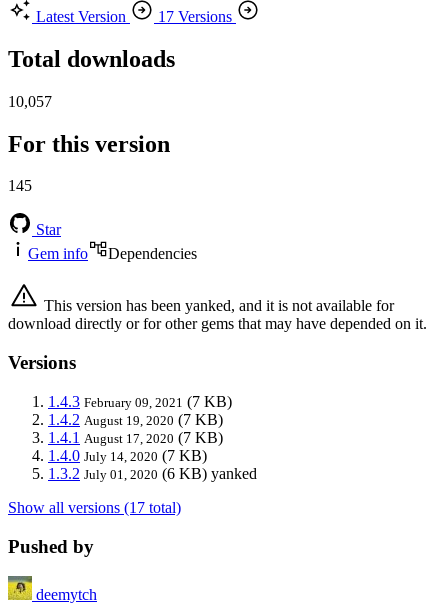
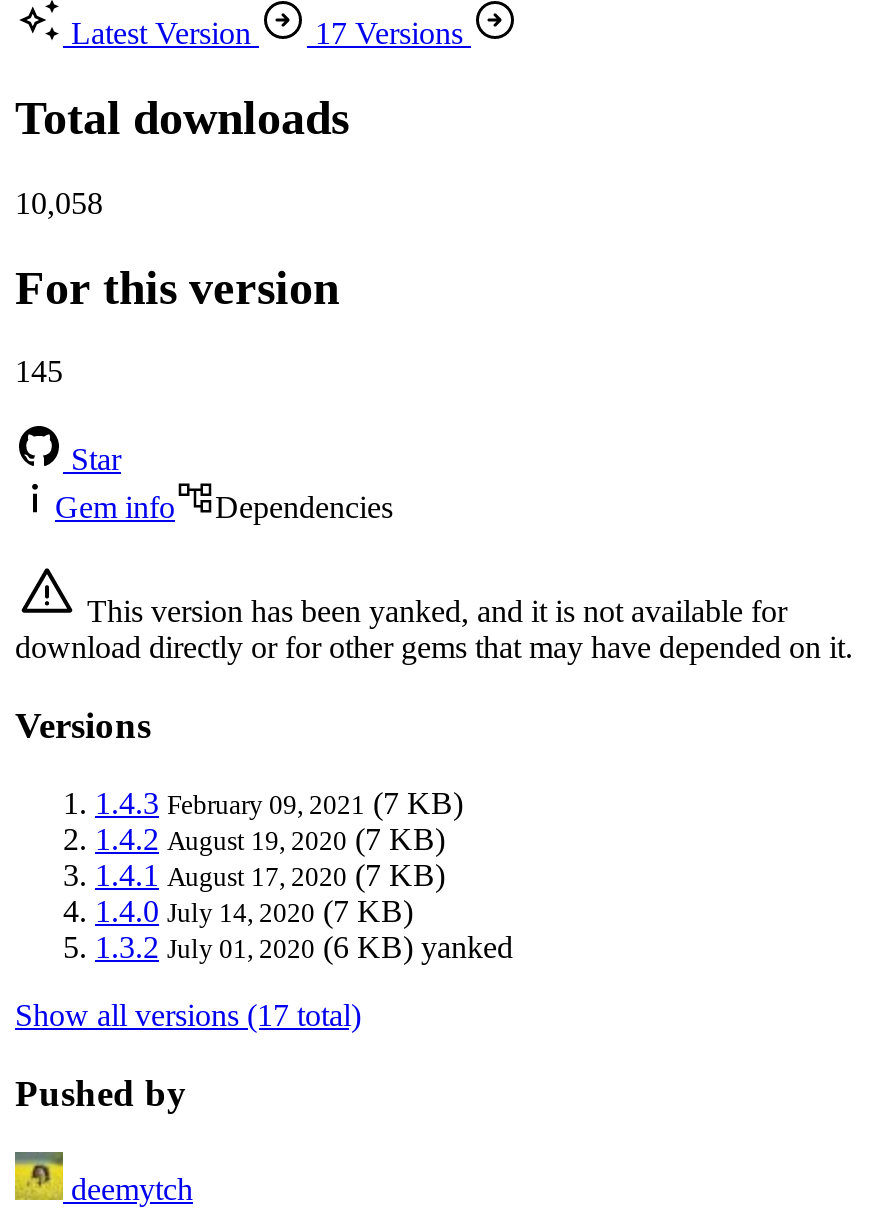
- 10,057
+ 10,058
